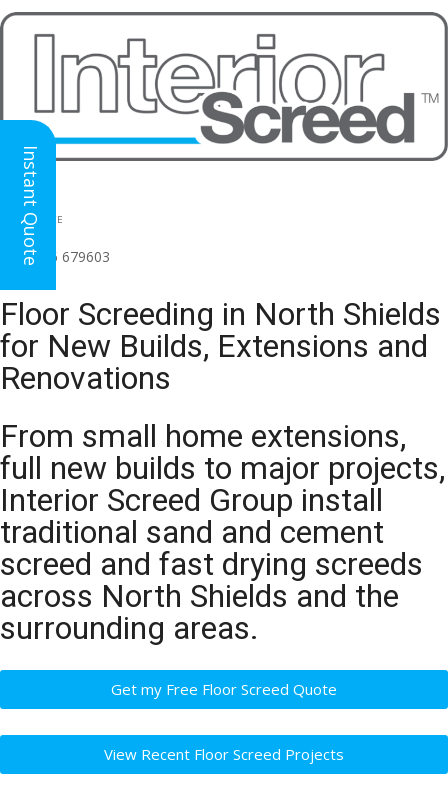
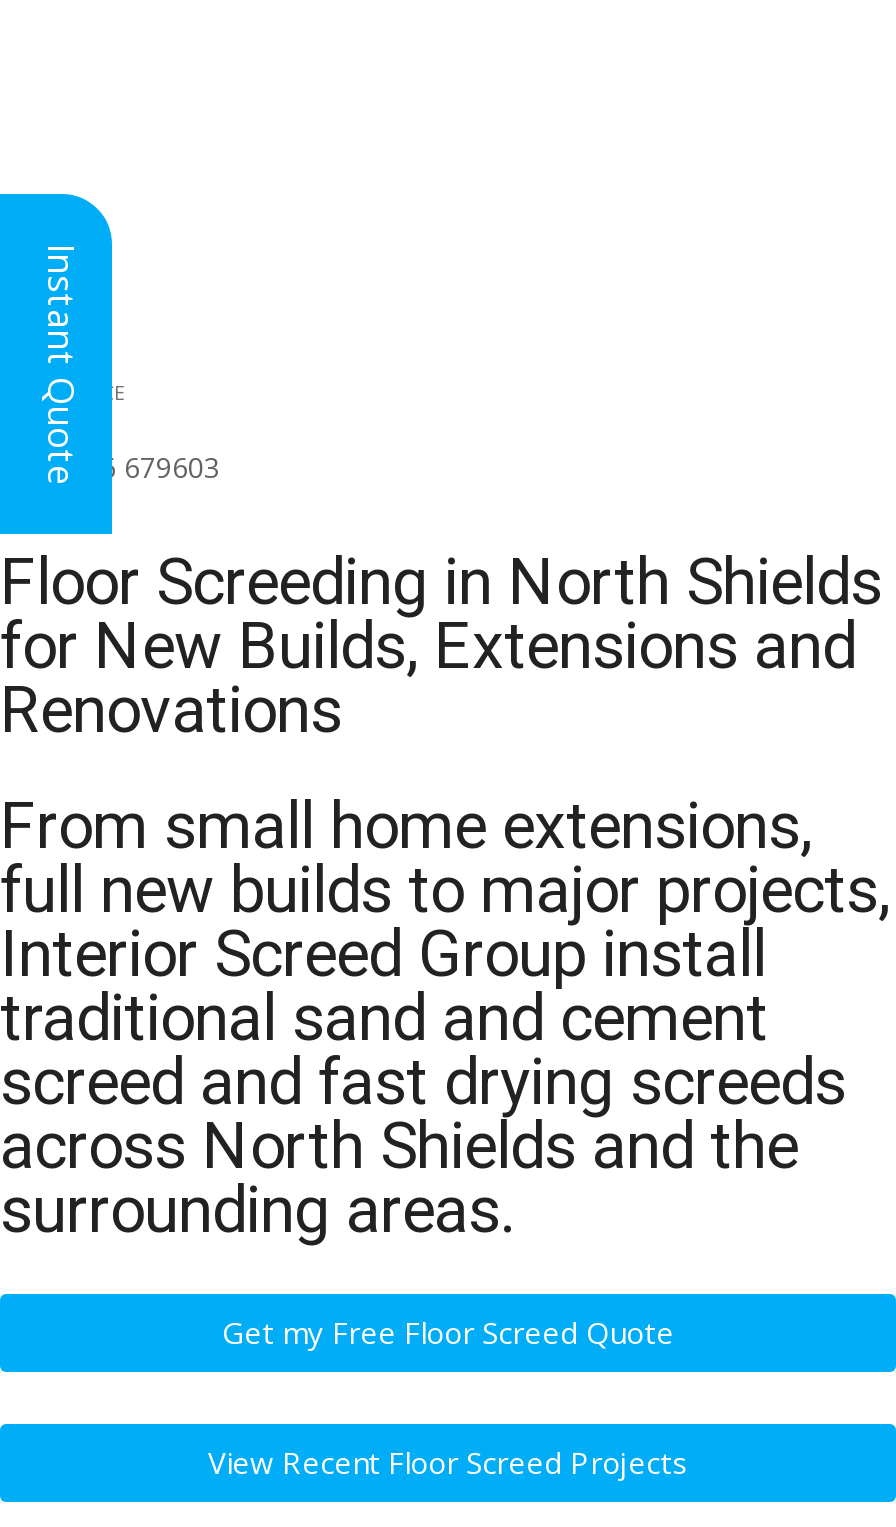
- [image]
